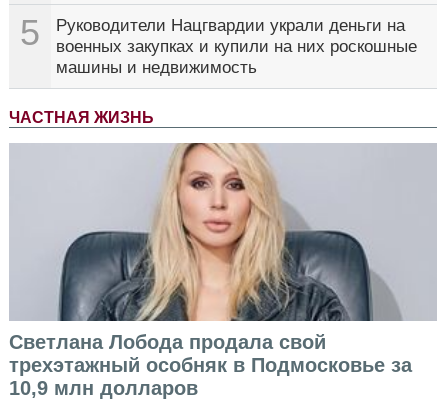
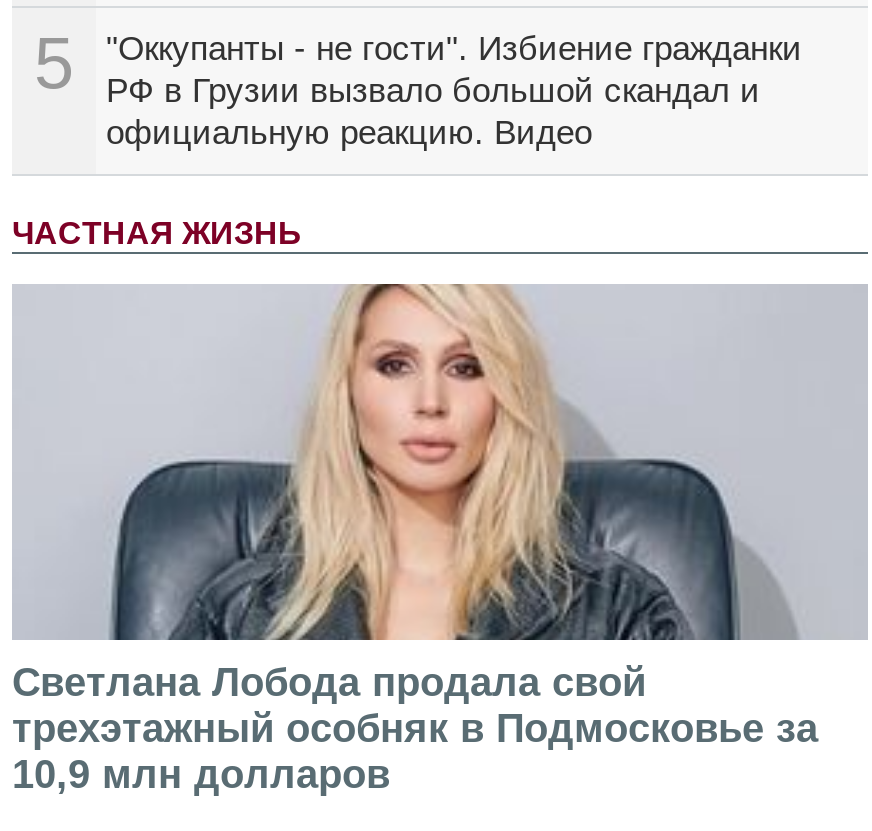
- Руководители Нацгвардии украли деньги на
- военных закупках и купили на них роскошные
- машины и недвижимость
+ "Оккупанты - не гости". Избиение гражданки
+ РФ в Грузии вызвало большой скандал и
+ официальную реакцию. Видео
